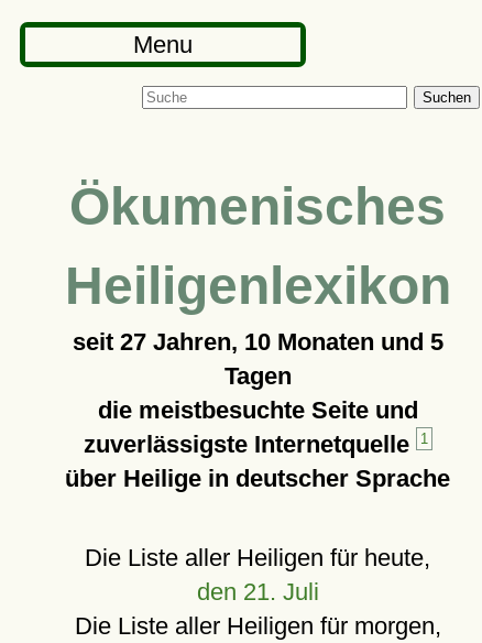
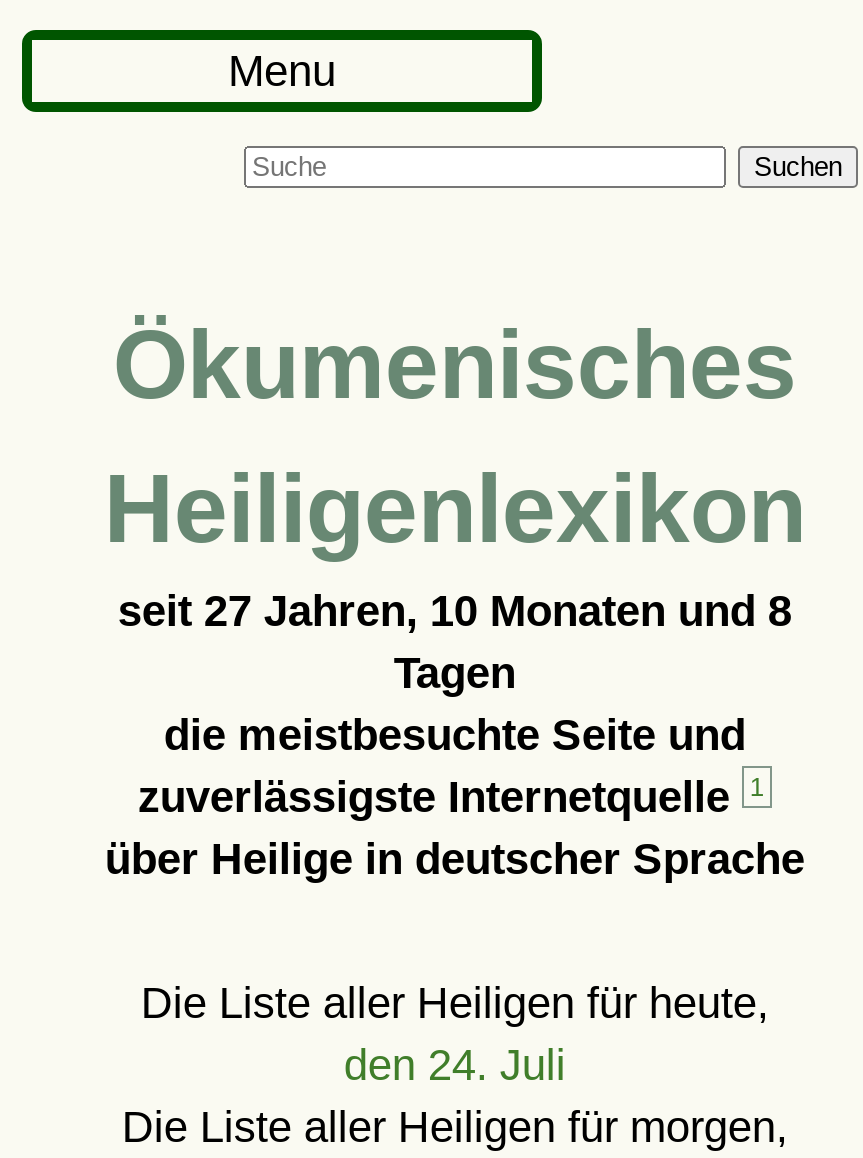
- seit 27 Jahren, 10 Monaten und 5
+ seit 27 Jahren, 10 Monaten und 8

- den 21. Juli
+ den 24. Juli
